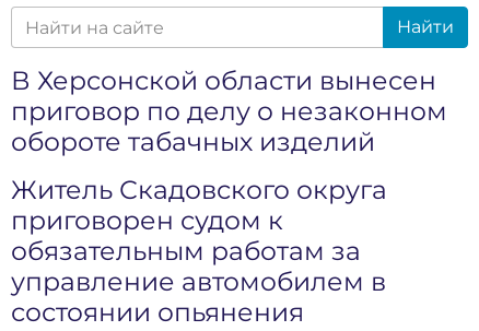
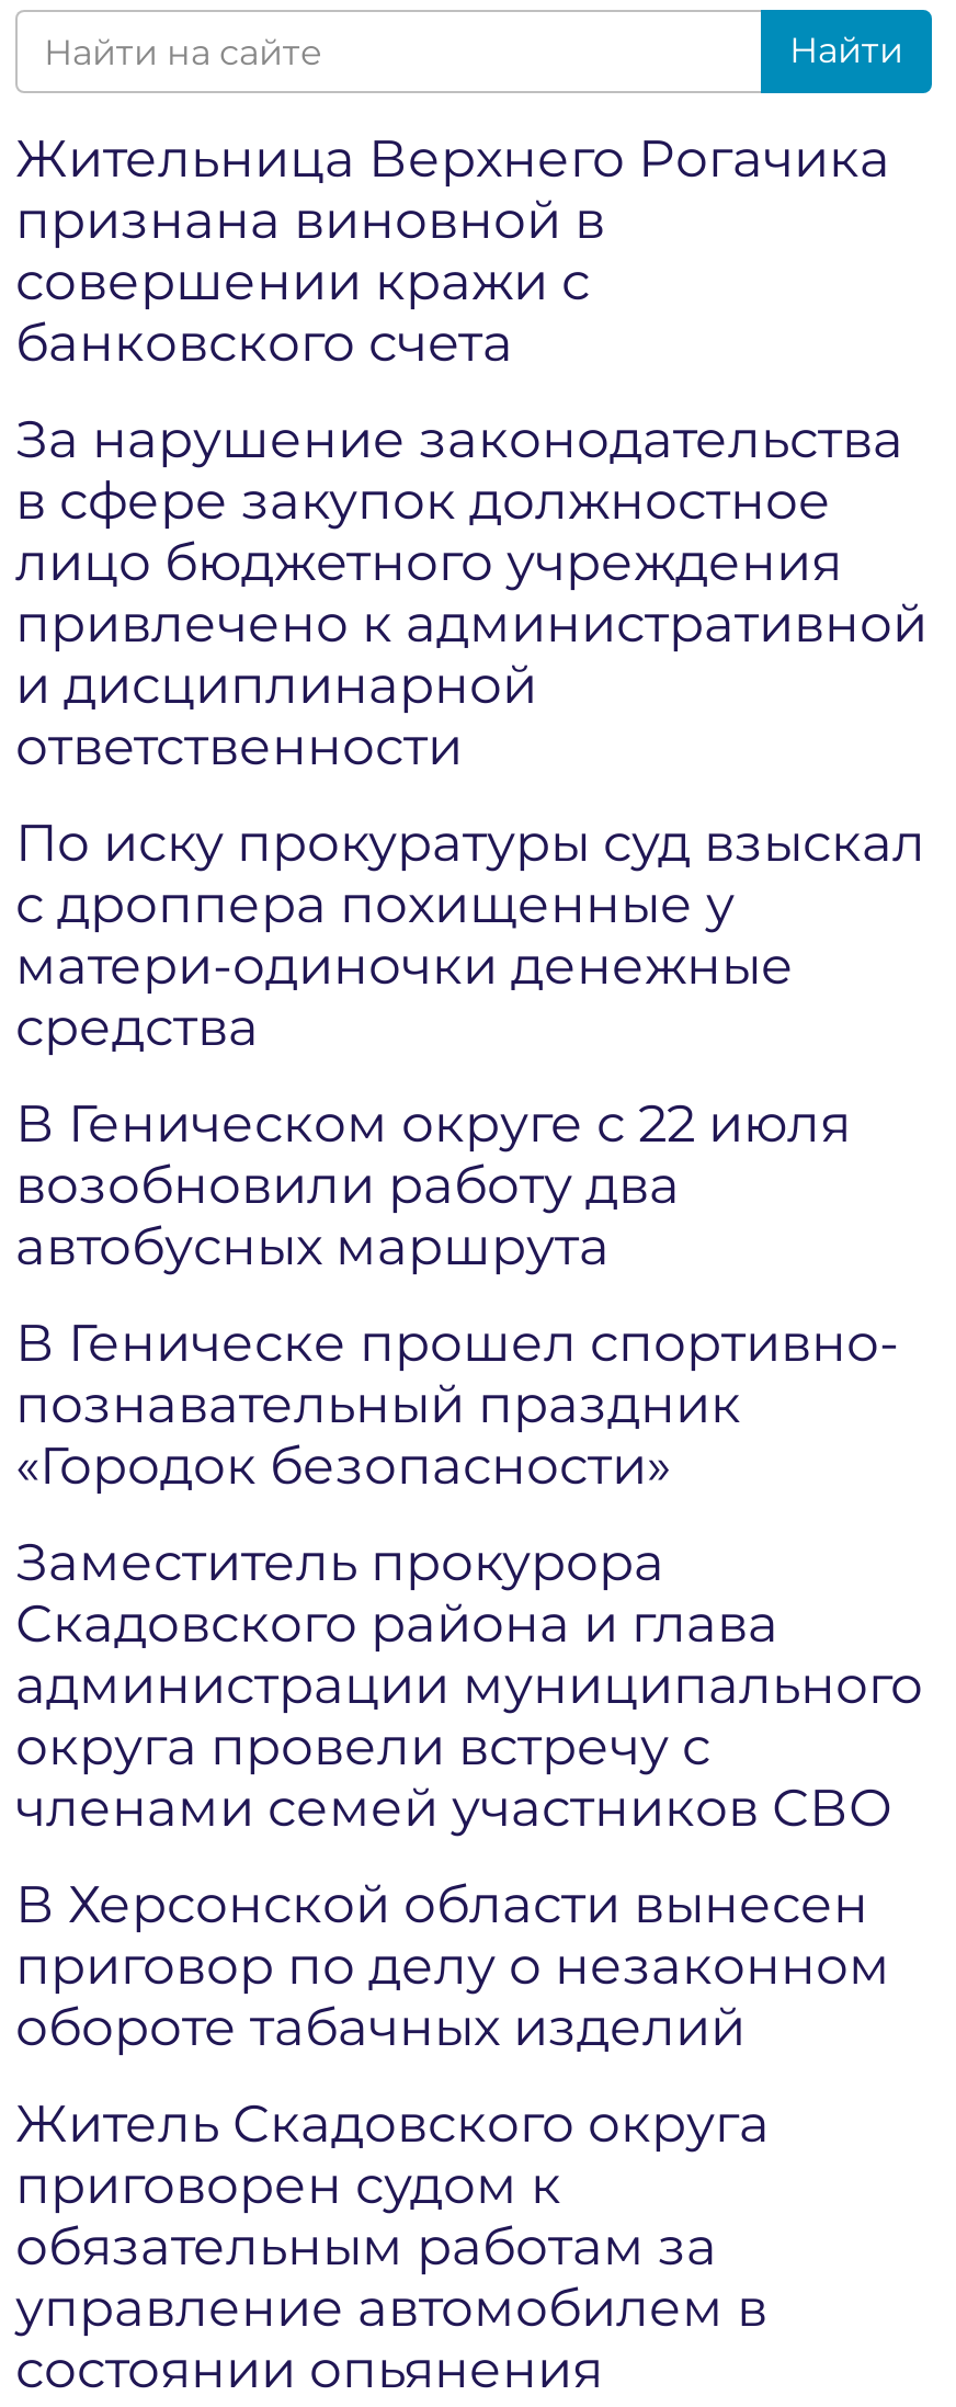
+ Жительница Верхнего Рогачика
+ признана виновной в
+ совершении кражи с
+ банковского счета
+ За нарушение законодательства
+ в сфере закупок должностное
+ лицо бюджетного учреждения
+ привлечено к административной
+ и дисциплинарной
+ ответственности
+ По иску прокуратуры суд взыскал
+ с дроппера похищенные у
+ матери-одиночки денежные
+ средства
+ В Геническом округе с 22 июля
+ возобновили работу два
+ автобусных маршрута
+ В Геническе прошел спортивно-
+ познавательный праздник
+ «Городок безопасности»
+ Заместитель прокурора
+ Скадовского района и глава
+ администрации муниципального
+ округа провели встречу с
+ членами семей участников СВО
